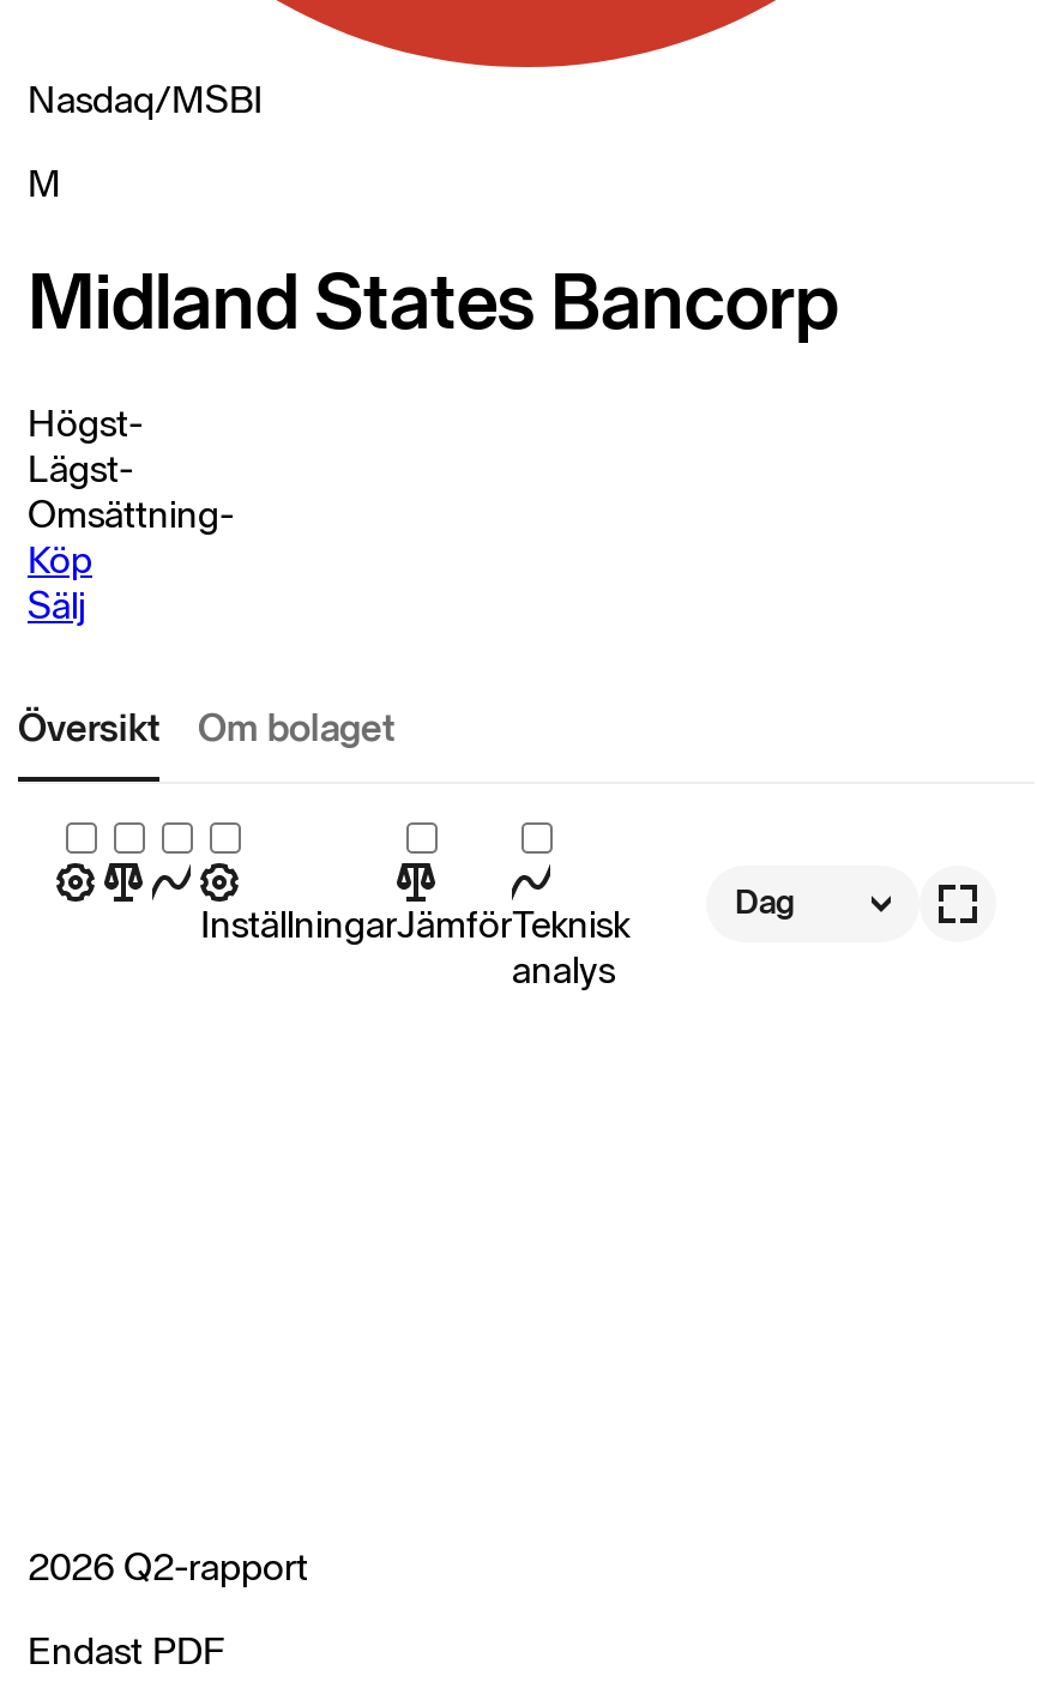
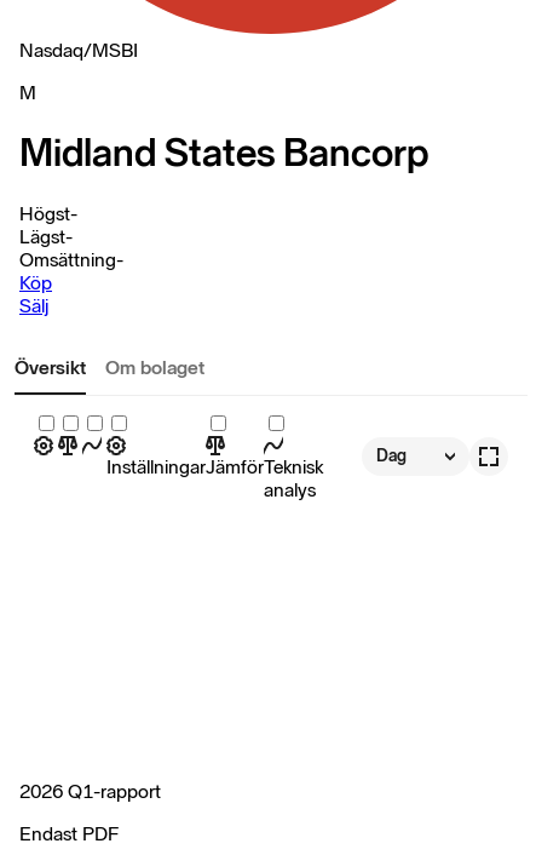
- 2026 Q2-rapport
+ 2026 Q1-rapport
